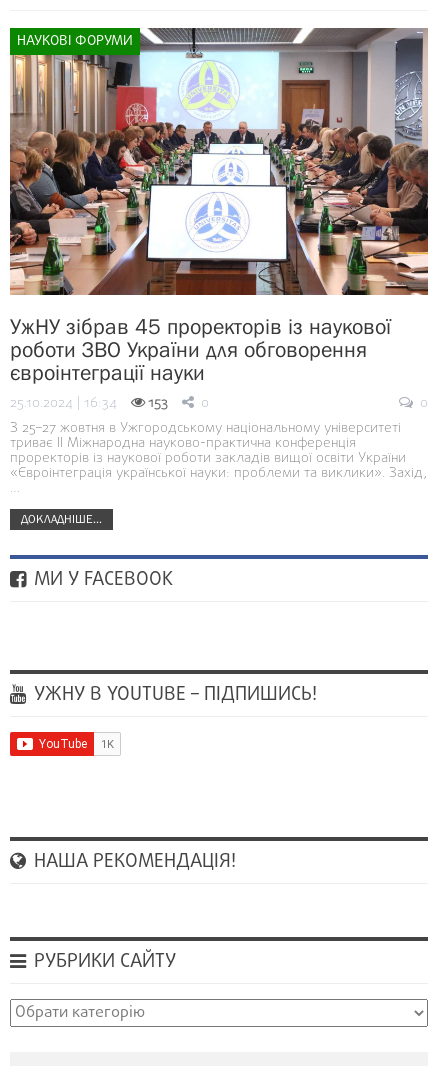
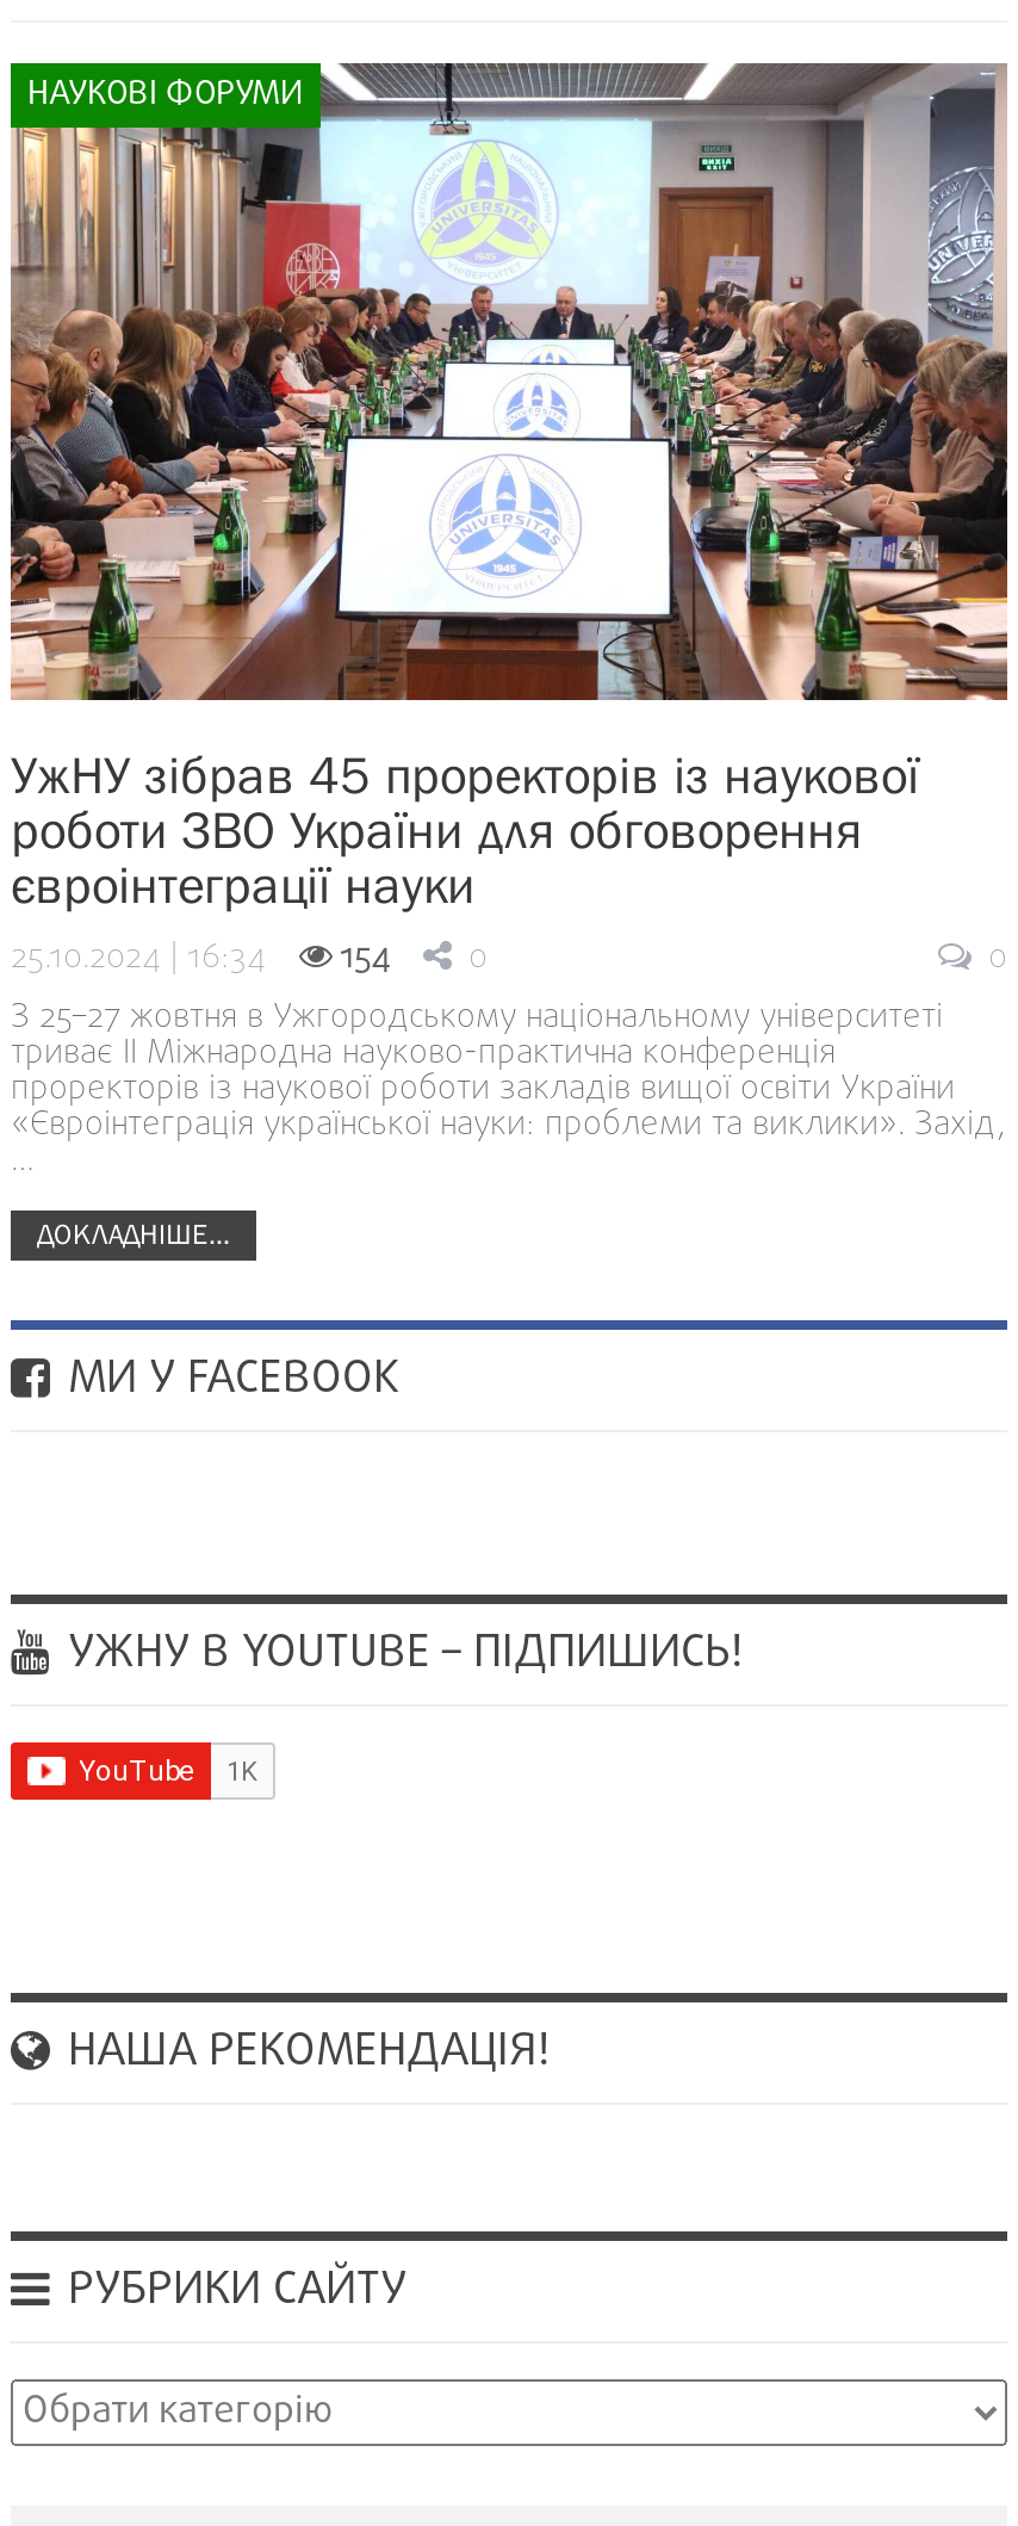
- 153
+ 154
